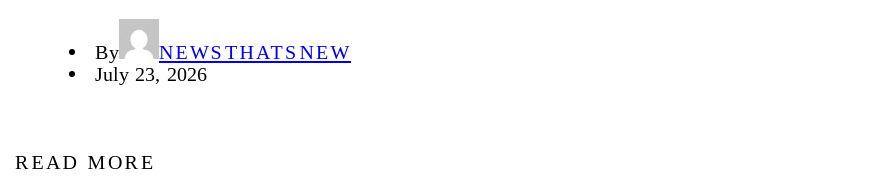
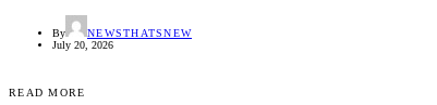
- July 23, 2026
+ July 20, 2026
